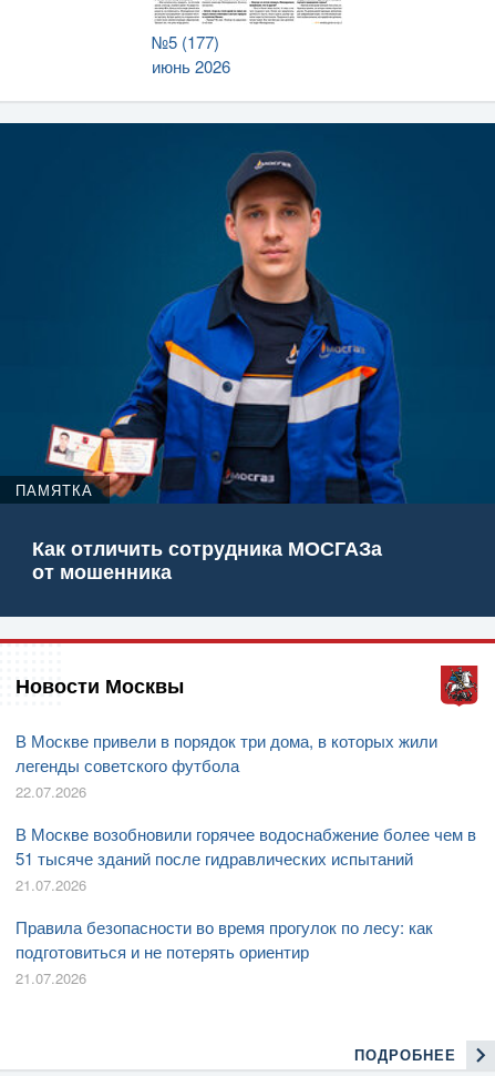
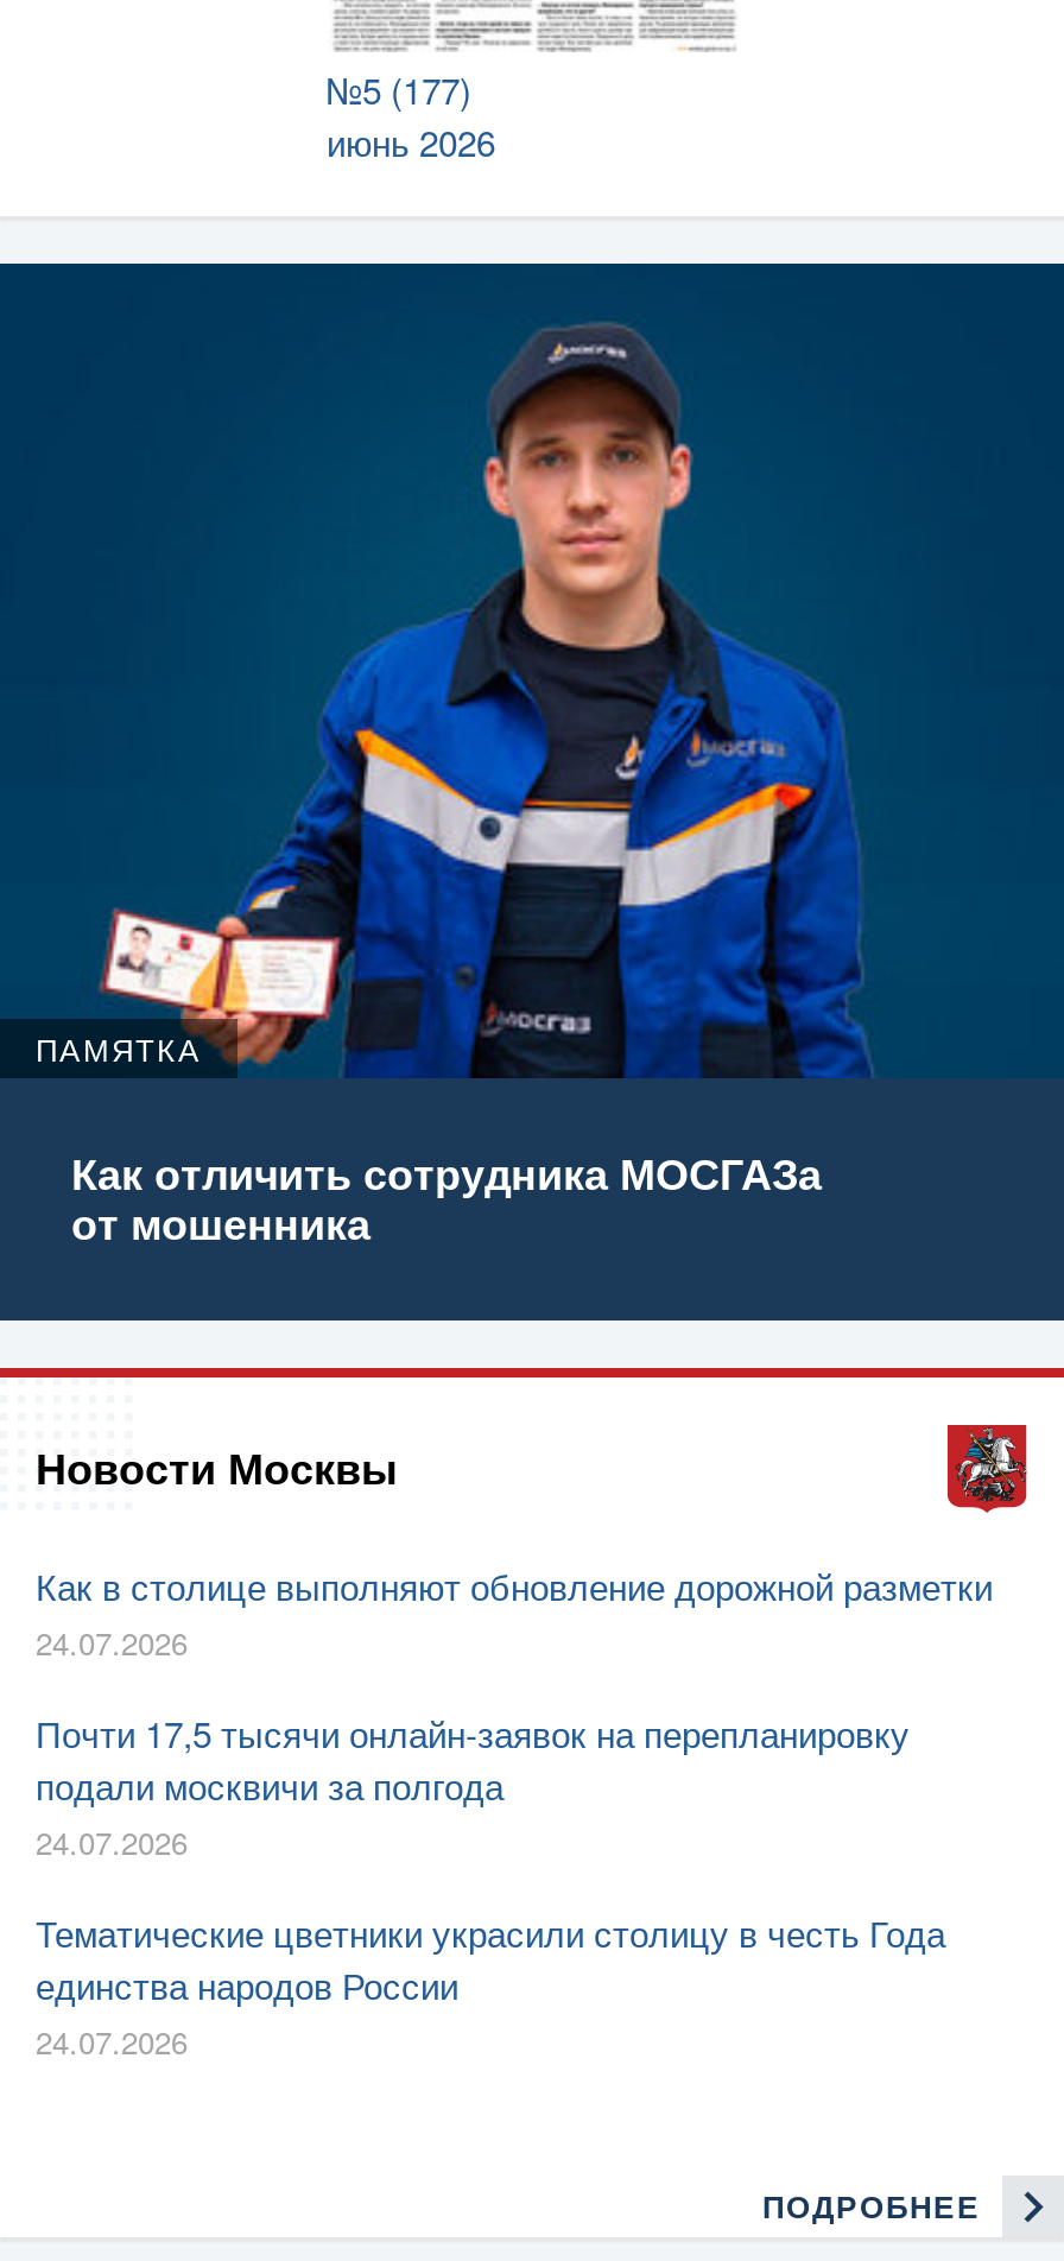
- В Москве привели в порядок три дома, в которых жили
- легенды советского футбола
- 22.07.2026
+ Как в столице выполняют обновление дорожной разметки
+ 24.07.2026

- В Москве возобновили горячее водоснабжение более чем в
- 51 тысяче зданий после гидравлических испытаний
- 21.07.2026
+ Почти 17,5 тысячи онлайн-заявок на перепланировку
+ подали москвичи за полгода
+ 24.07.2026

- Правила безопасности во время прогулок по лесу: как
- подготовиться и не потерять ориентир
- 21.07.2026
+ Тематические цветники украсили столицу в честь Года
+ единства народов России
+ 24.07.2026
